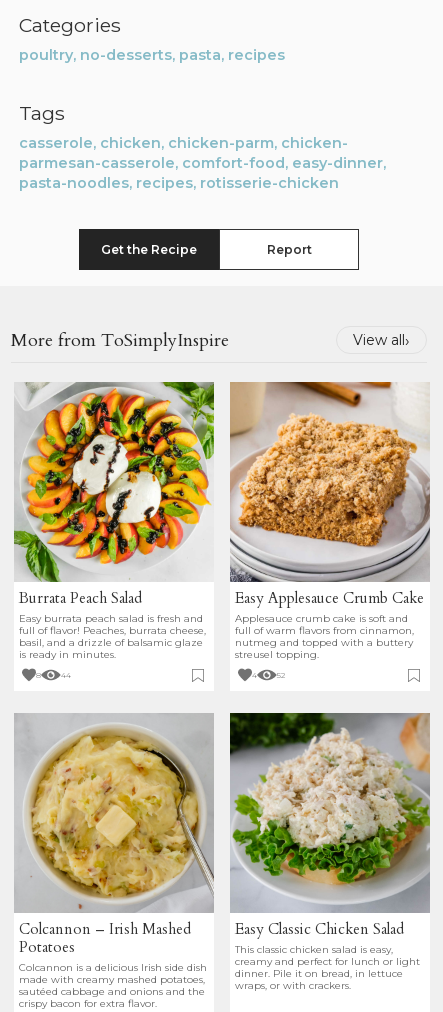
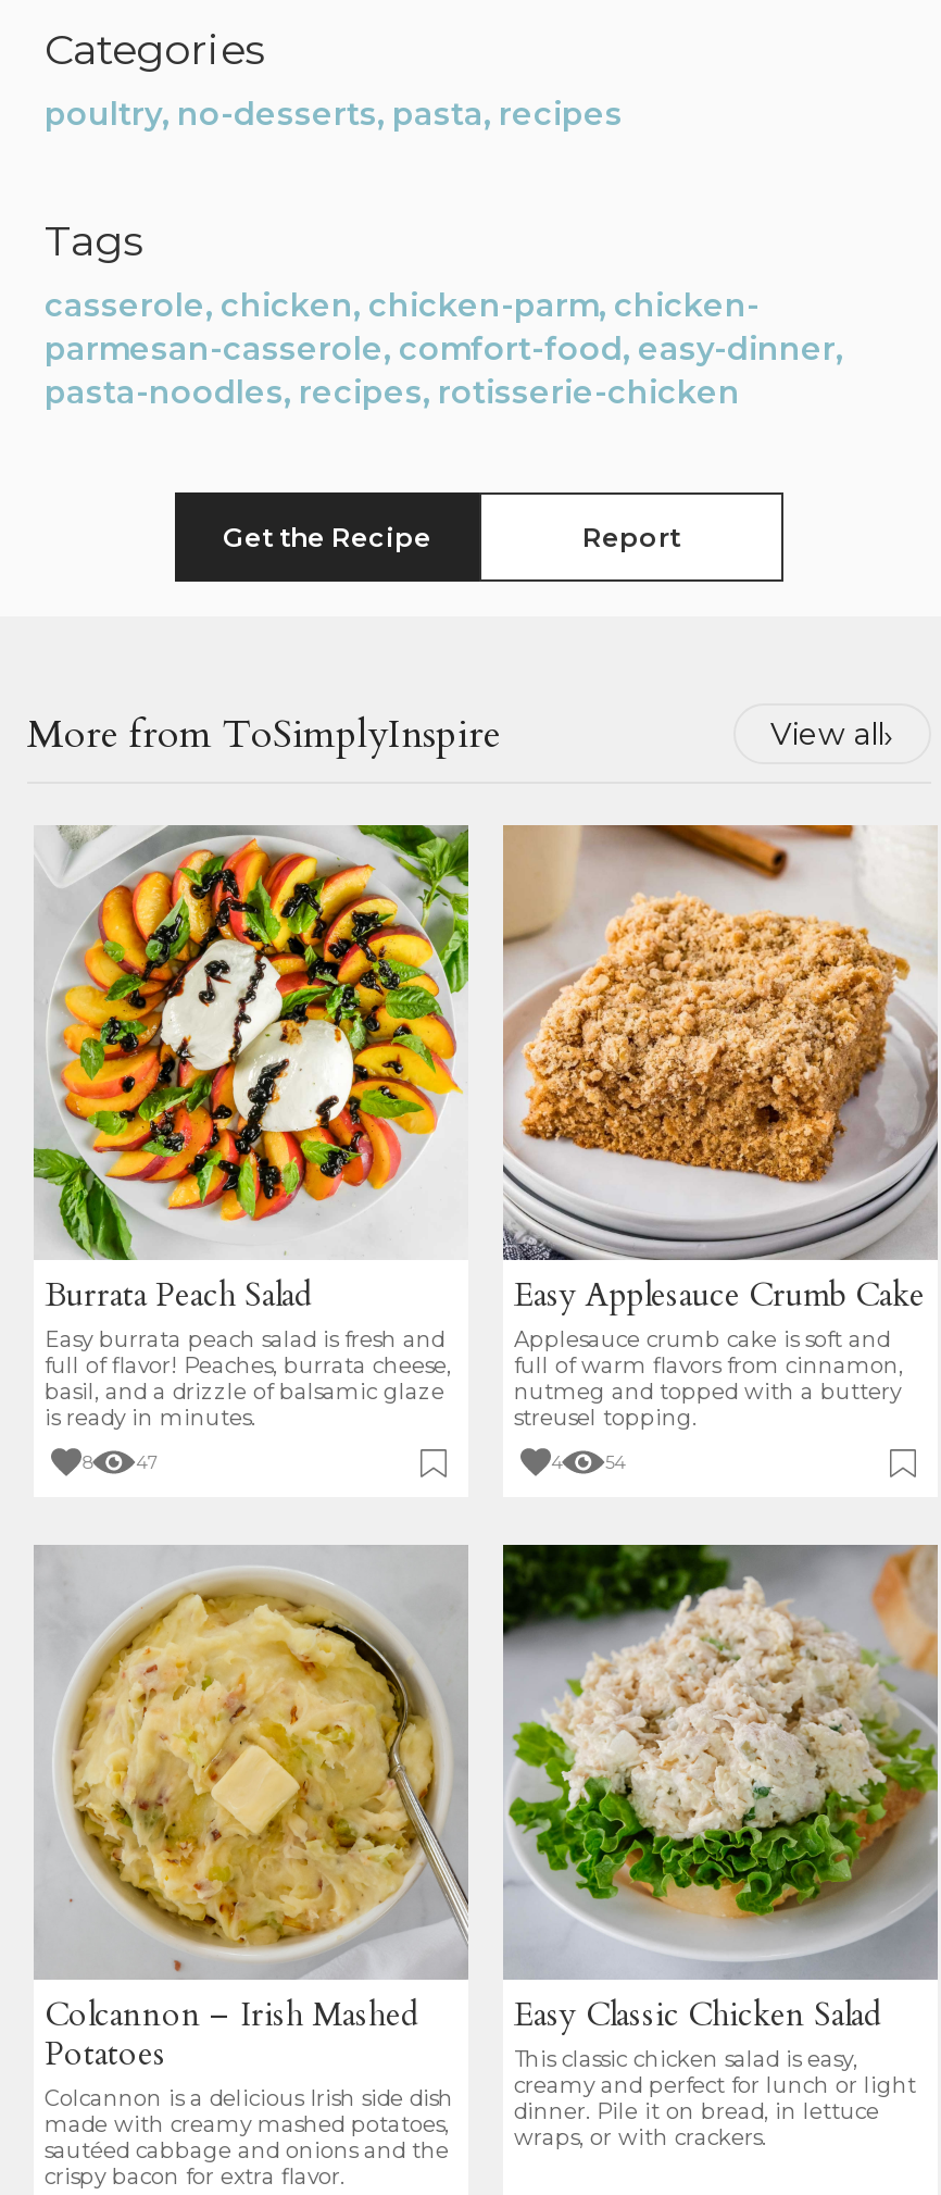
- 44
+ 47

- 4 52
+ 4 54
